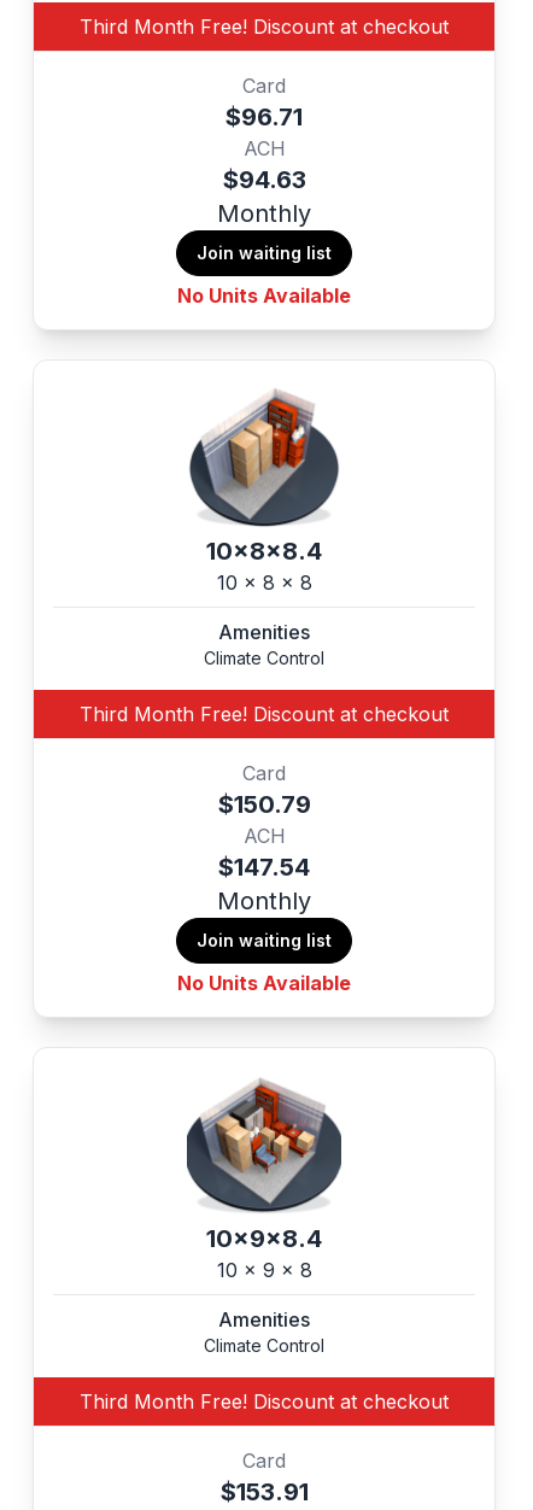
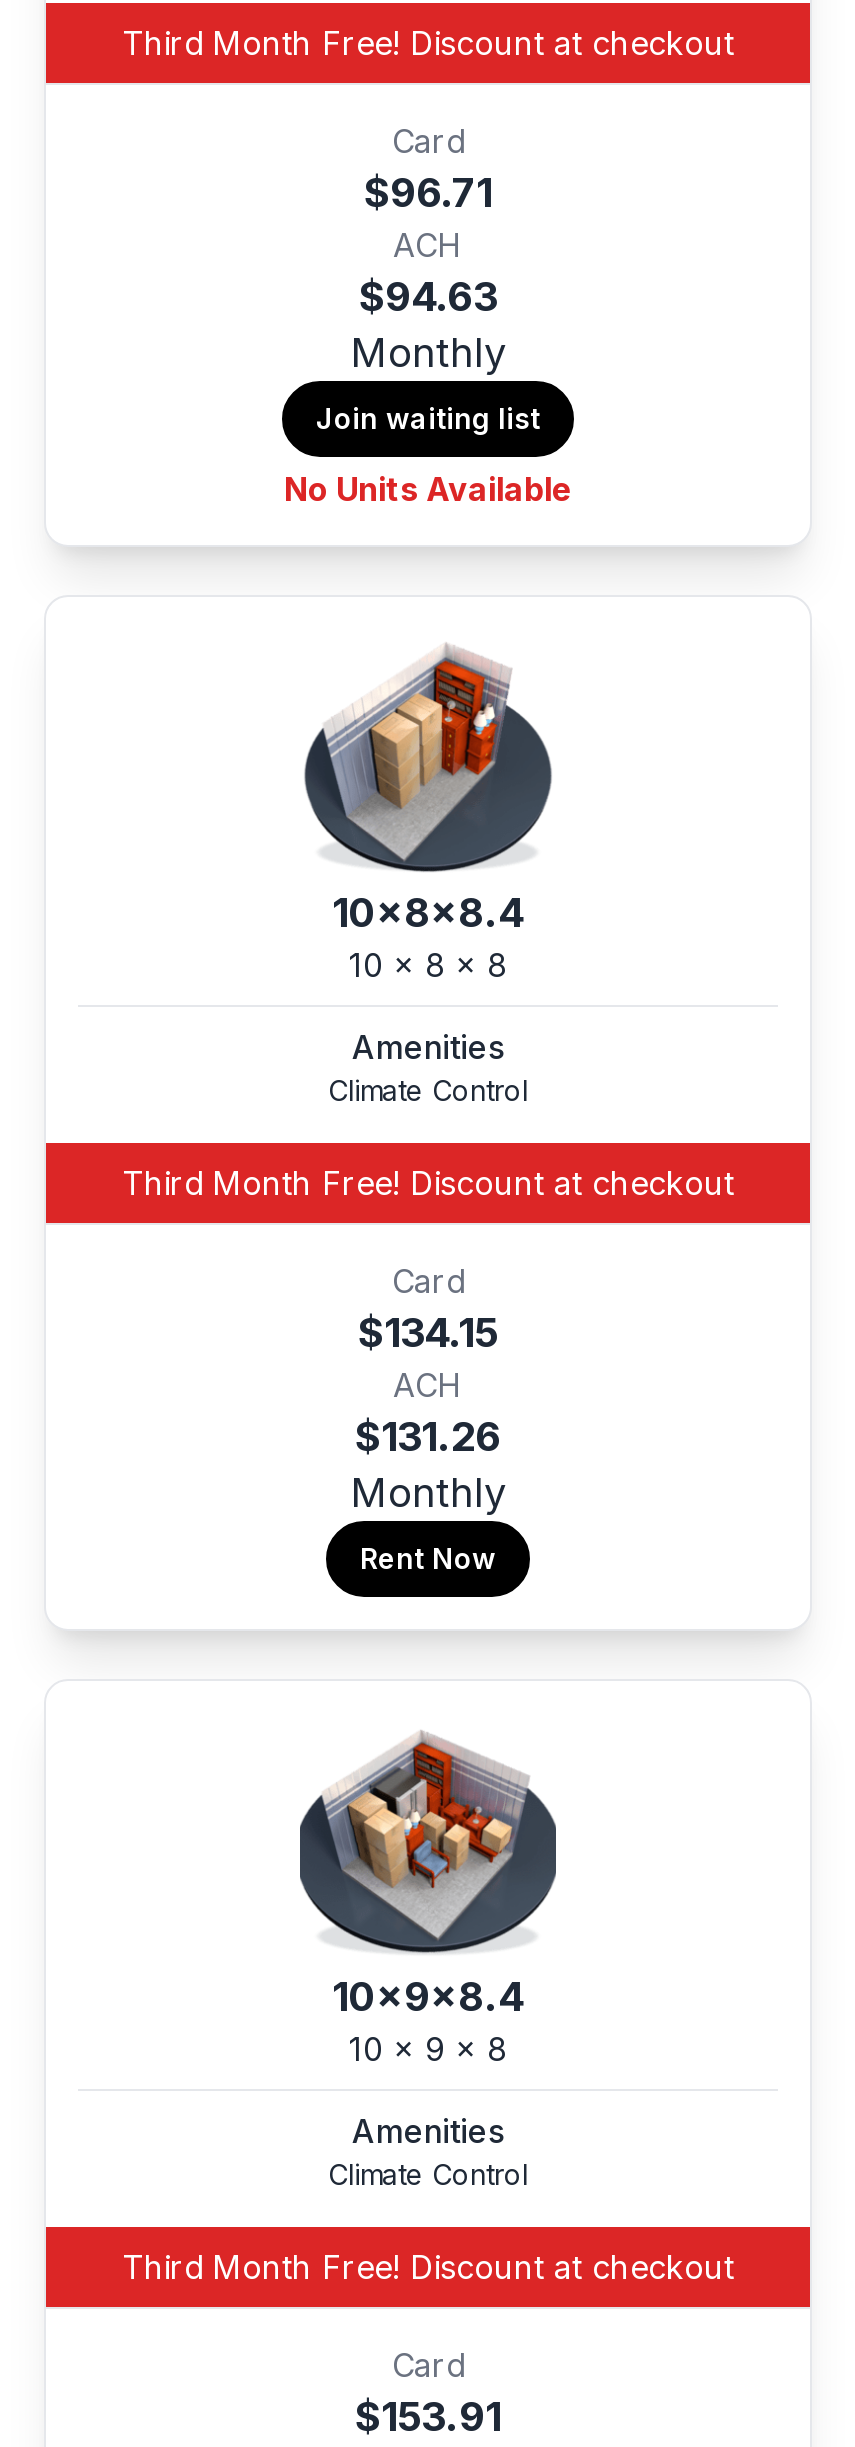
- $150.79
+ $134.15

- $147.54
+ $131.26

- Join waiting list
- No Units Available
+ Rent Now
